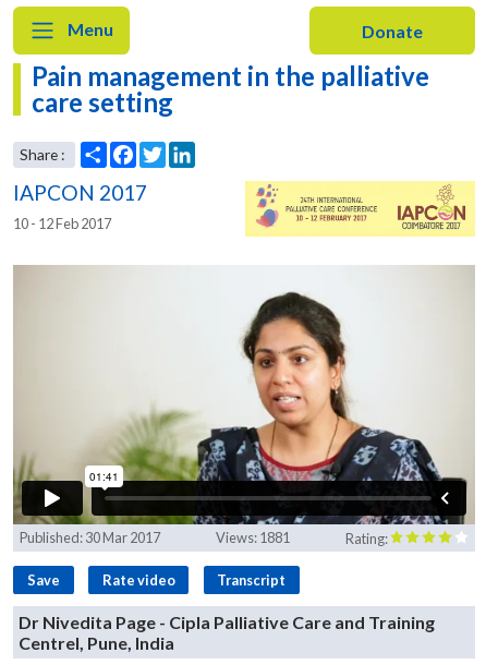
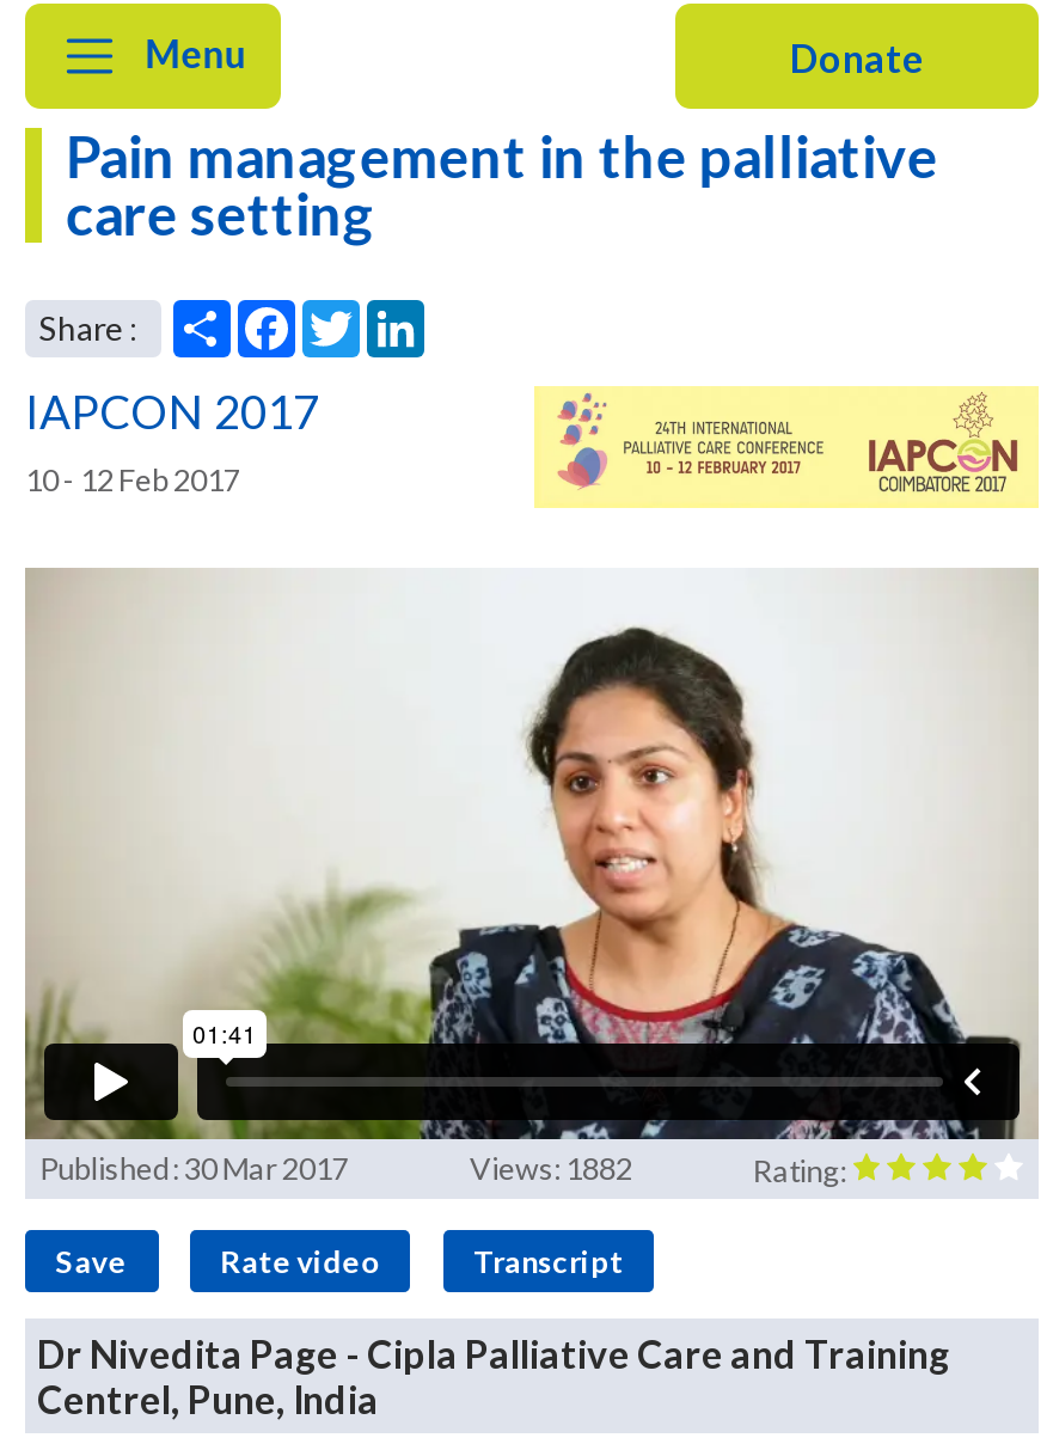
- Views: 1881
+ Views: 1882
